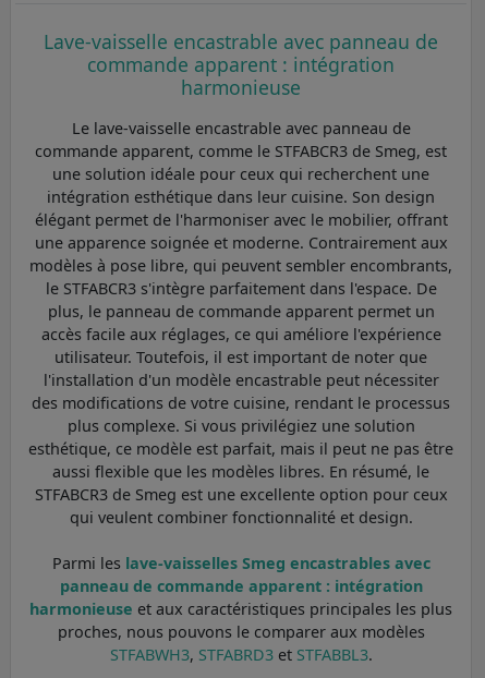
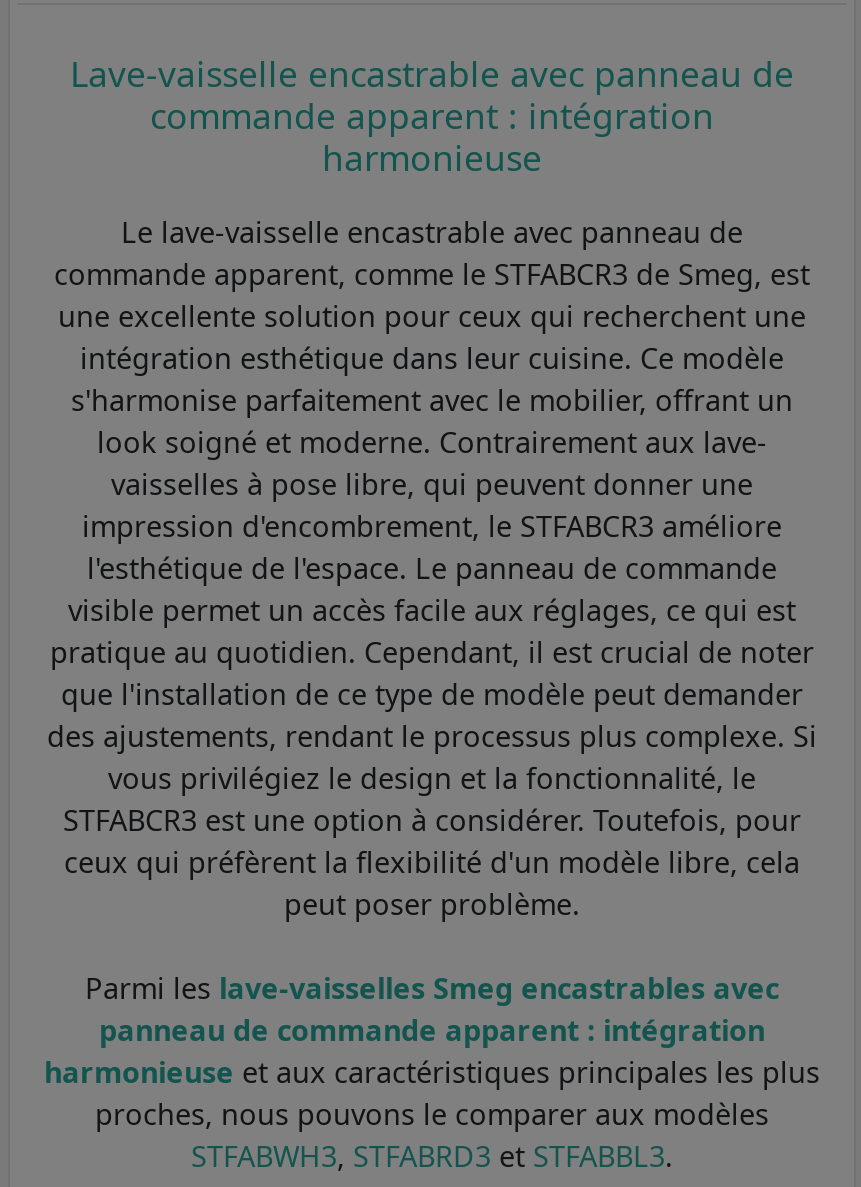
- une solution idéale pour ceux qui recherchent une
- intégration esthétique dans leur cuisine. Son design
- élégant permet de l'harmoniser avec le mobilier, offrant
- une apparence soignée et moderne. Contrairement aux
- modèles à pose libre, qui peuvent sembler encombrants,
- le STFABCR3 s'intègre parfaitement dans l'espace. De
- plus, le panneau de commande apparent permet un
- accès facile aux réglages, ce qui améliore l'expérience
- utilisateur. Toutefois, il est important de noter que
- l'installation d'un modèle encastrable peut nécessiter
- des modifications de votre cuisine, rendant le processus
- plus complexe. Si vous privilégiez une solution
- esthétique, ce modèle est parfait, mais il peut ne pas être
- aussi flexible que les modèles libres. En résumé, le
- STFABCR3 de Smeg est une excellente option pour ceux
- qui veulent combiner fonctionnalité et design.
+ une excellente solution pour ceux qui recherchent une
+ intégration esthétique dans leur cuisine. Ce modèle
+ s'harmonise parfaitement avec le mobilier, offrant un
+ look soigné et moderne. Contrairement aux lave-
+ vaisselles à pose libre, qui peuvent donner une
+ impression d'encombrement, le STFABCR3 améliore
+ l'esthétique de l'espace. Le panneau de commande
+ visible permet un accès facile aux réglages, ce qui est
+ pratique au quotidien. Cependant, il est crucial de noter
+ que l'installation de ce type de modèle peut demander
+ des ajustements, rendant le processus plus complexe. Si
+ vous privilégiez le design et la fonctionnalité, le
+ STFABCR3 est une option à considérer. Toutefois, pour
+ ceux qui préfèrent la flexibilité d'un modèle libre, cela
+ peut poser problème.
